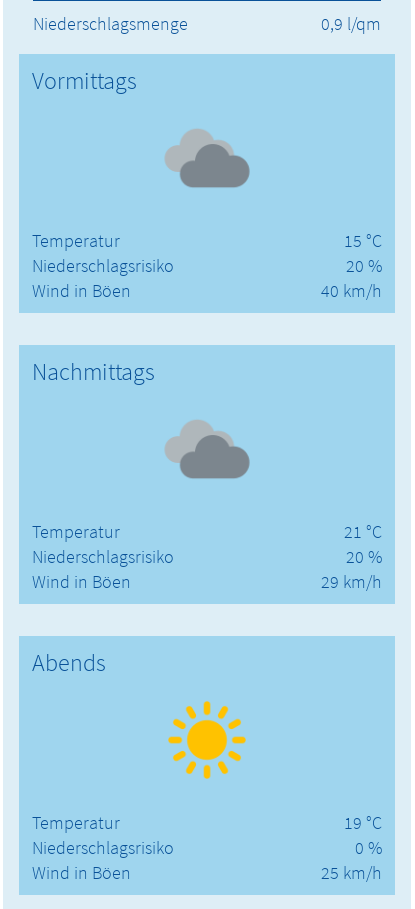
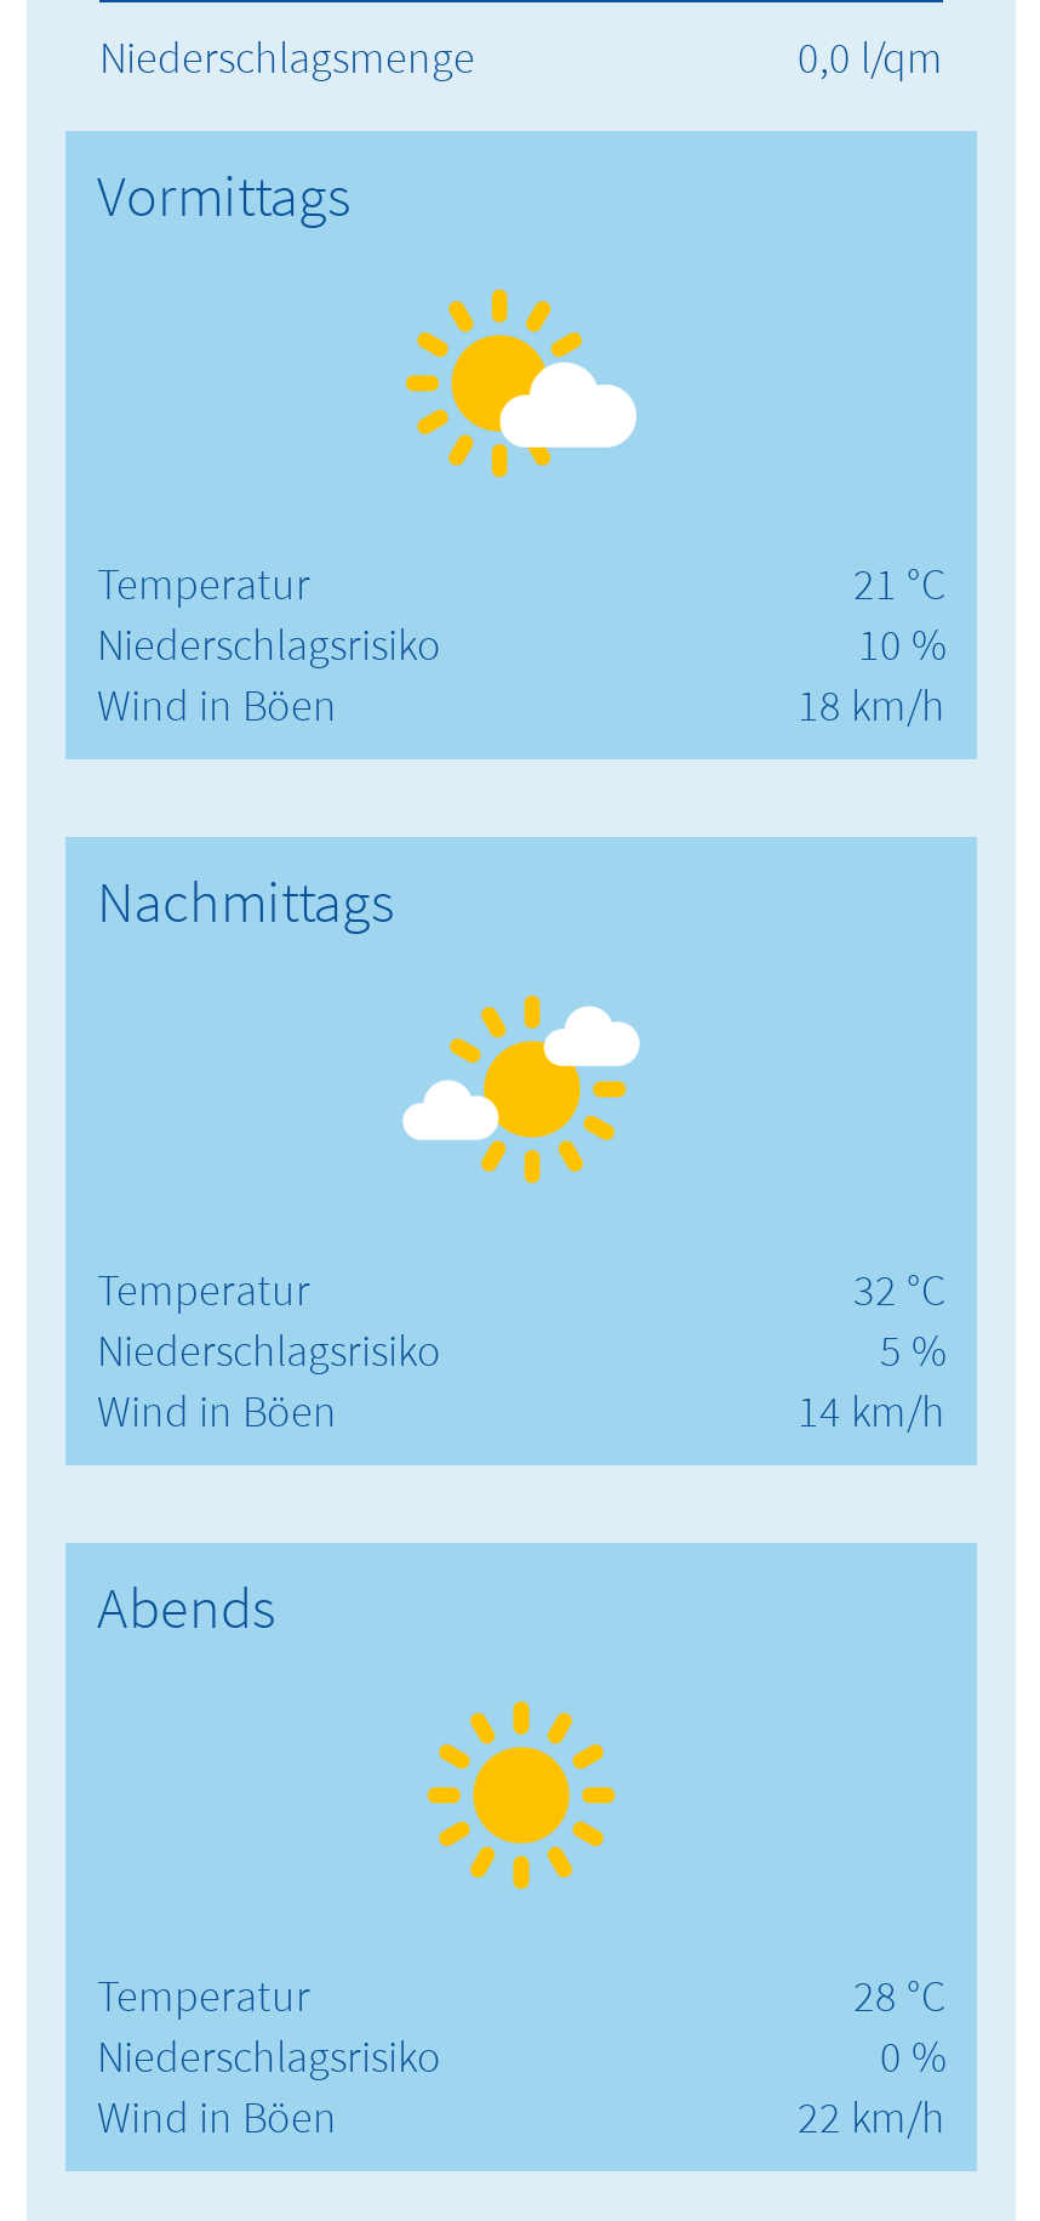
- 0,9 l/qm
+ 0,0 l/qm

- [image]
+ [image]

- 15 °C
+ 21 °C

- 20 %
+ 10 %

- 40 km/h
+ 18 km/h

- [image]
+ [image]

- 21 °C
+ 32 °C

- 20 %
+ 5 %

- 29 km/h
+ 14 km/h

- 19 °C
+ 28 °C

- 25 km/h
+ 22 km/h
